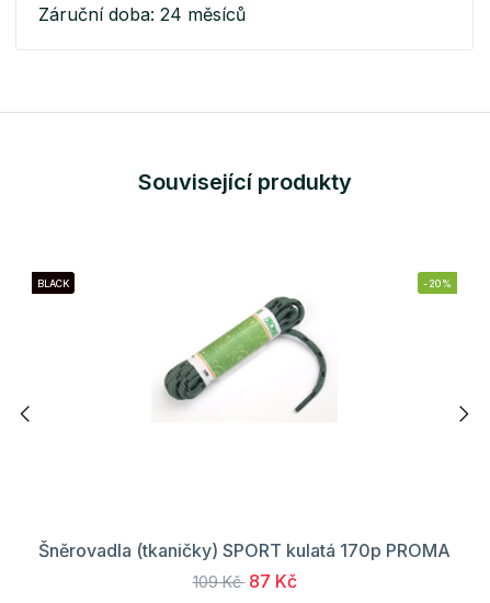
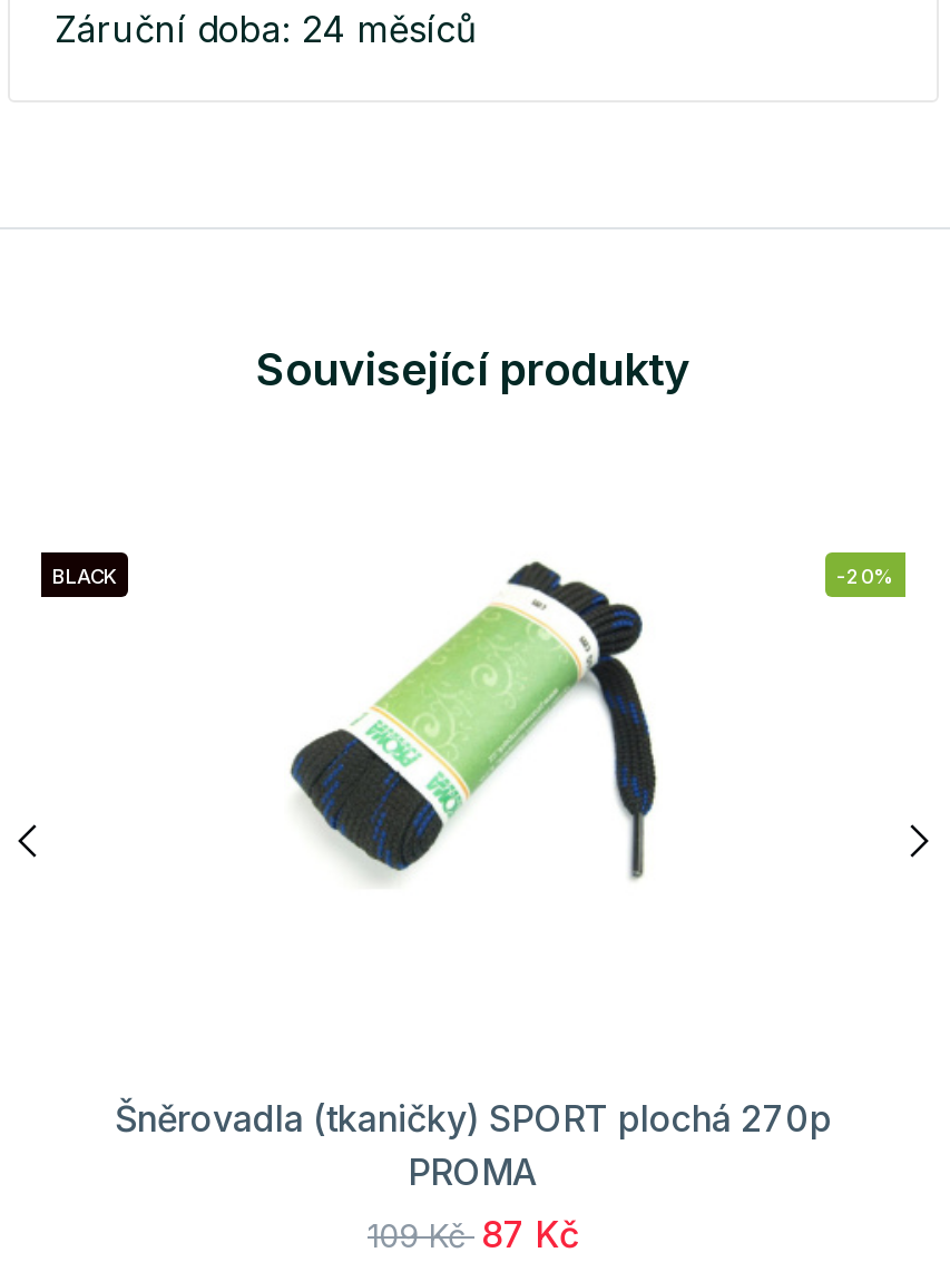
- [image]
+ [image]

- Šněrovadla (tkaničky) SPORT kulatá 170p PROMA
+ Šněrovadla (tkaničky) SPORT plochá 270p
+ PROMA
